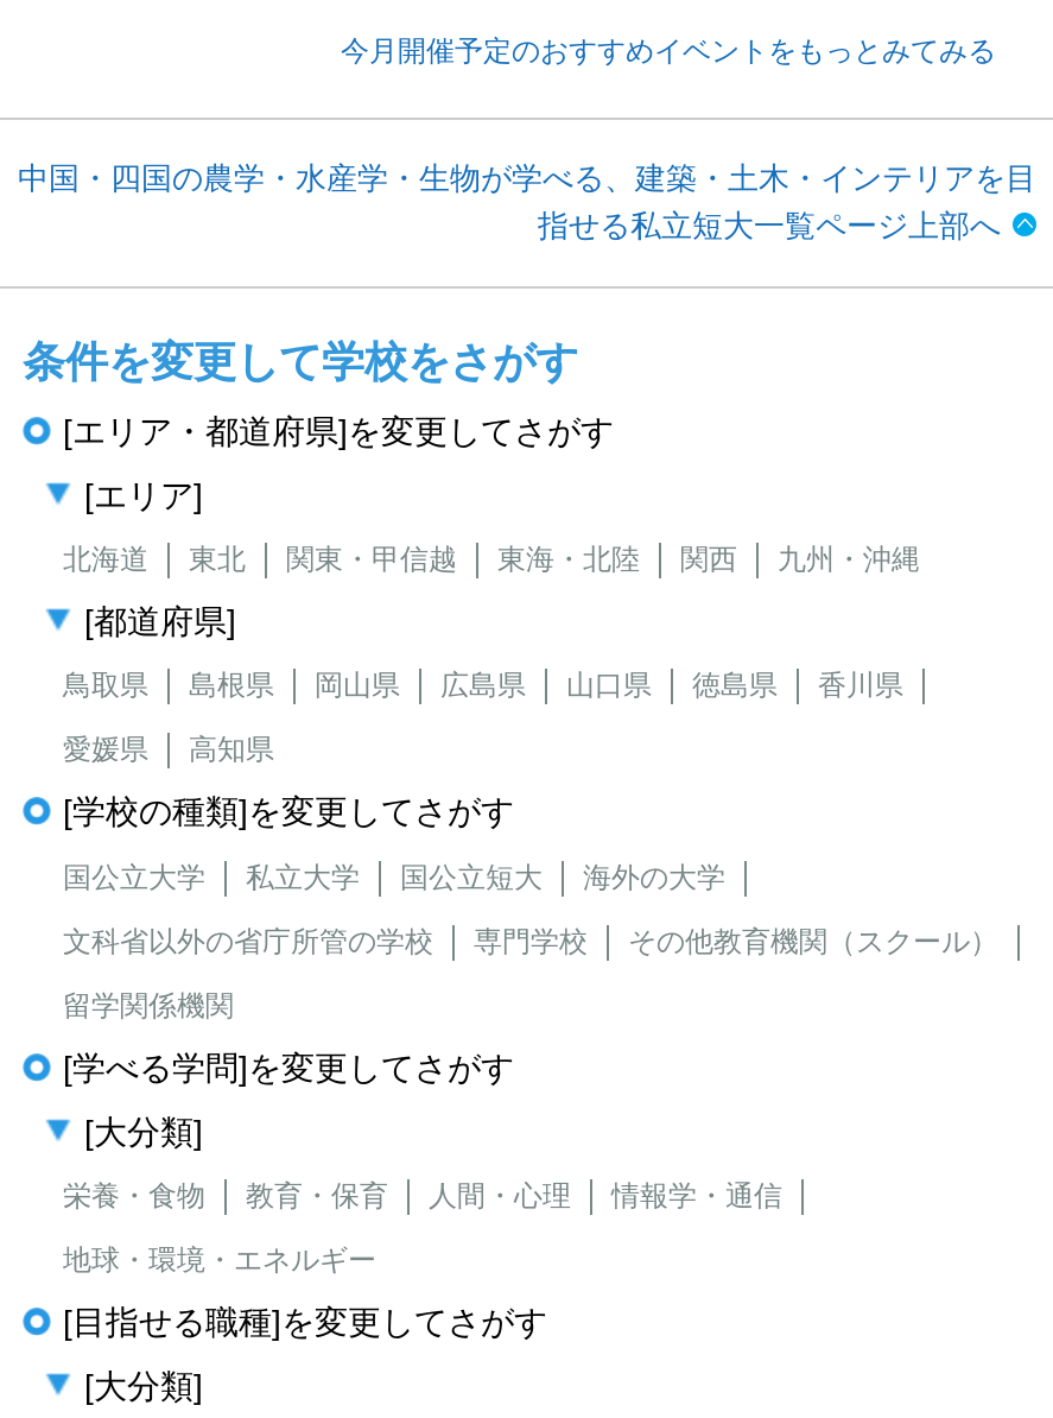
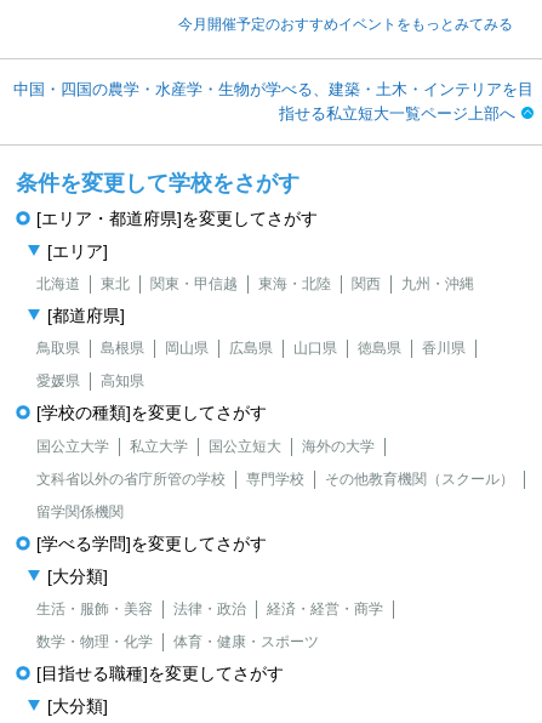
- 栄養・食物
- 教育・保育
- 人間・心理
- 情報学・通信
+ 生活・服飾・美容
+ 法律・政治
+ 経済・経営・商学

- 地球・環境・エネルギー
+ 数学・物理・化学
+ 体育・健康・スポーツ
